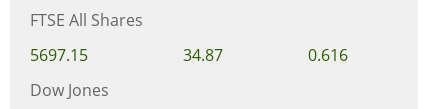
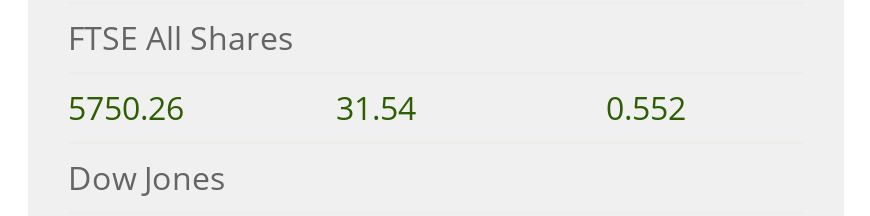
- 5697.15
+ 5750.26

- 34.87
+ 31.54

- 0.616
+ 0.552
